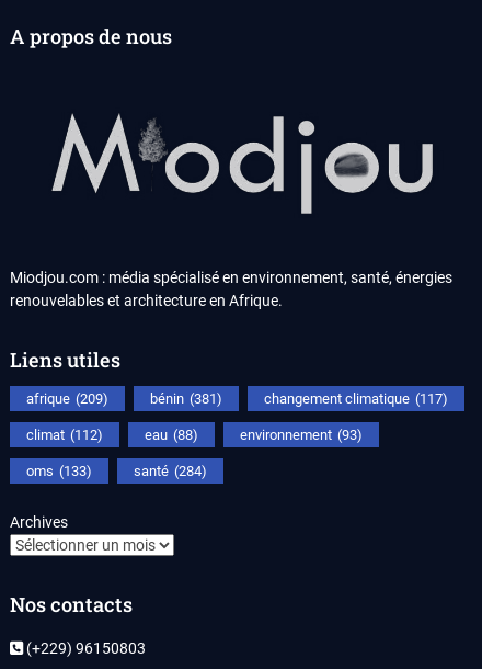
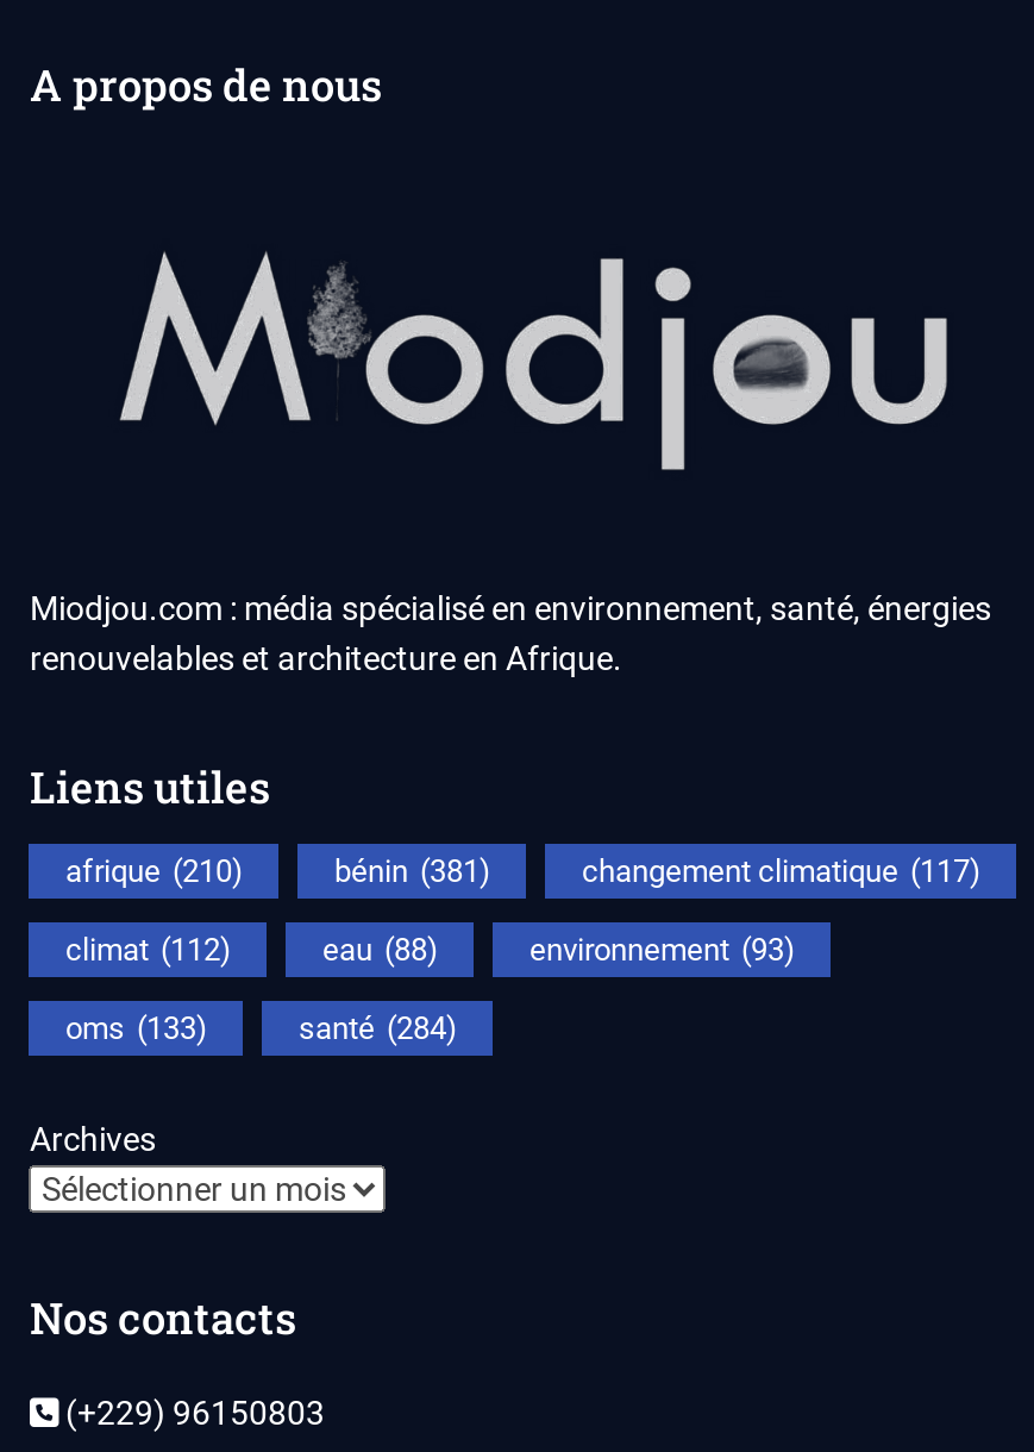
- afrique (209)
+ afrique (210)
